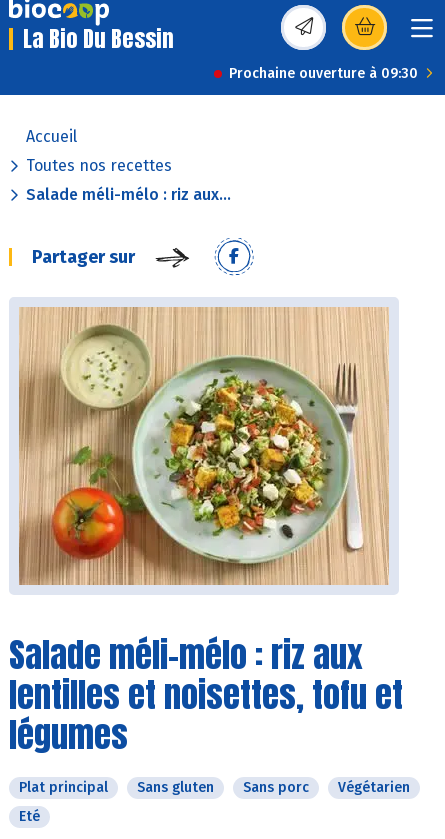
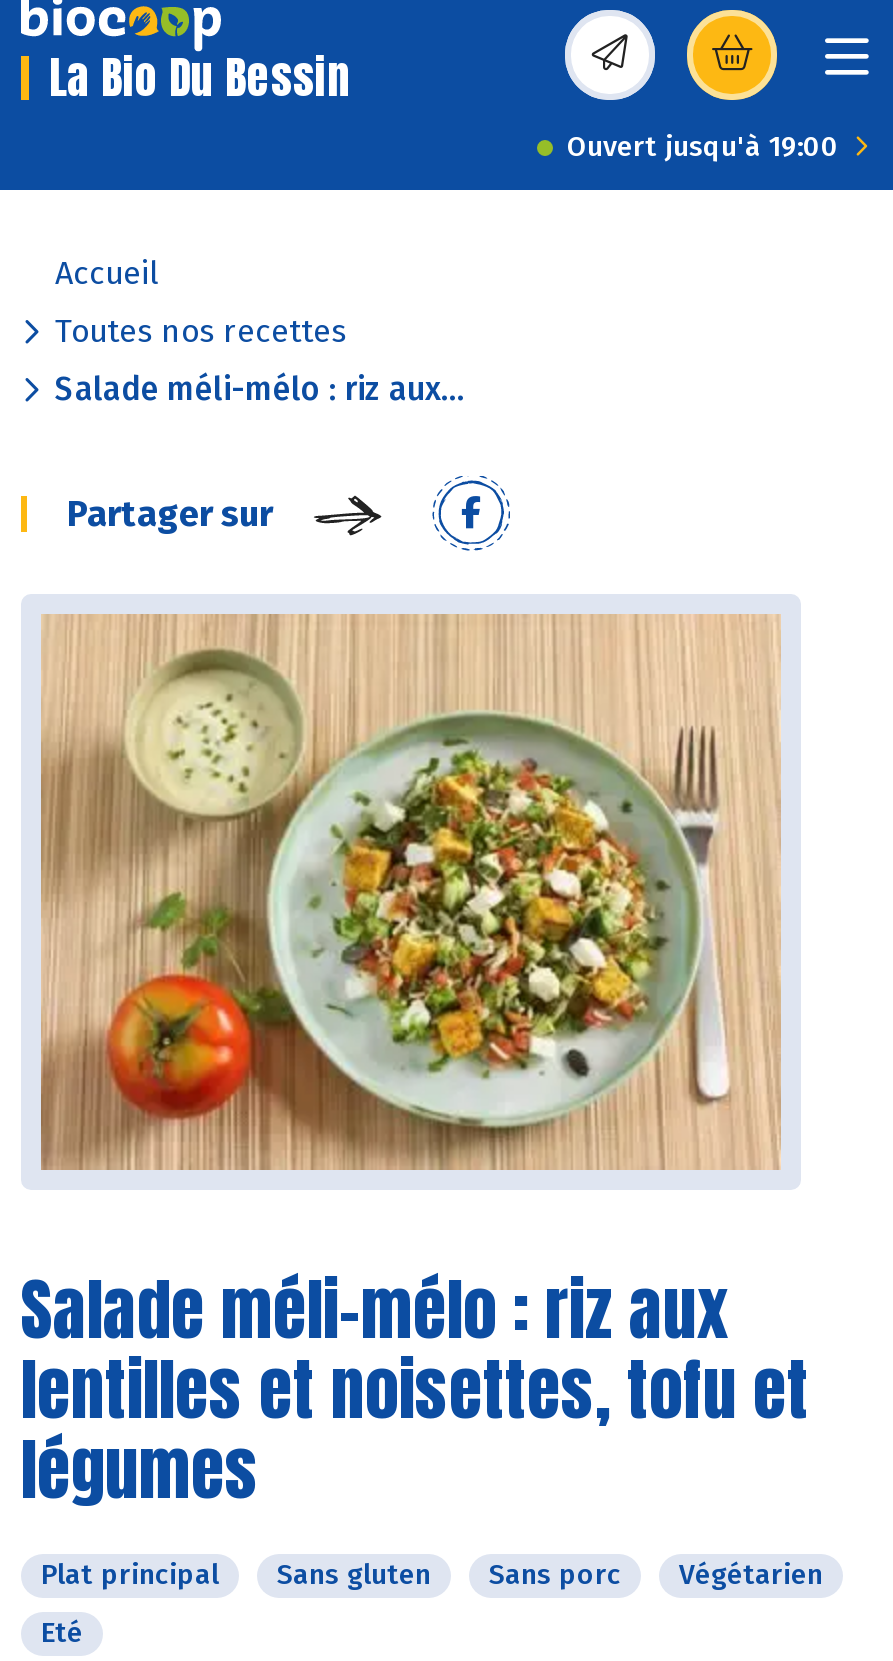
- Prochaine ouverture à 09:30
+ Ouvert jusqu'à 19:00
